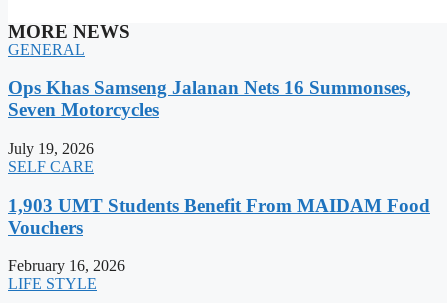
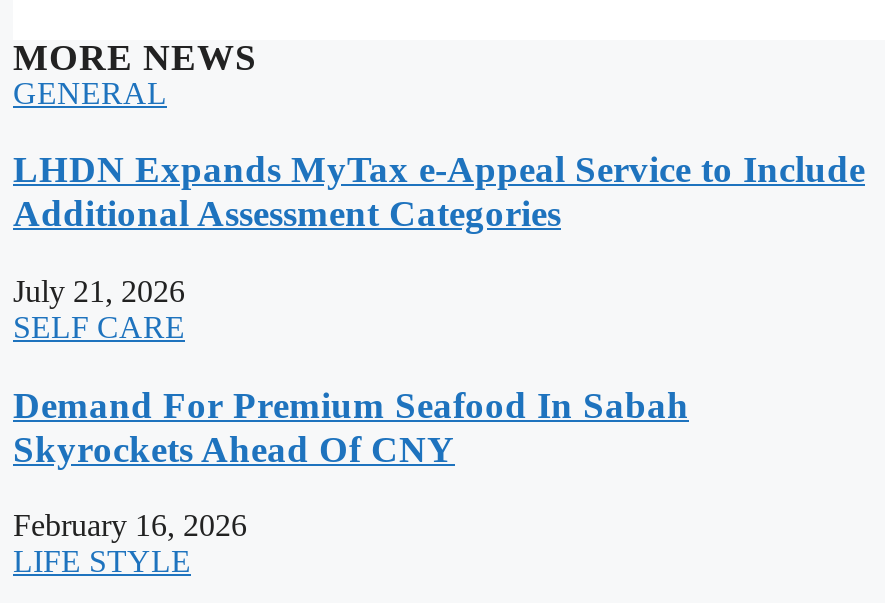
- Ops Khas Samseng Jalanan Nets 16 Summonses,
- Seven Motorcycles
+ LHDN Expands MyTax e-Appeal Service to Include
+ Additional Assessment Categories

- July 19, 2026
+ July 21, 2026

- 1,903 UMT Students Benefit From MAIDAM Food
- Vouchers
+ Demand For Premium Seafood In Sabah
+ Skyrockets Ahead Of CNY
